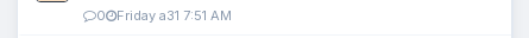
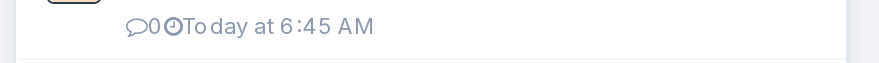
- 0 Friday a31 7:51 AM
+ 0 Today at 6:45 AM
